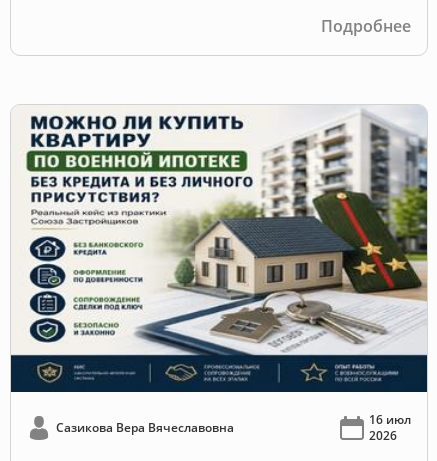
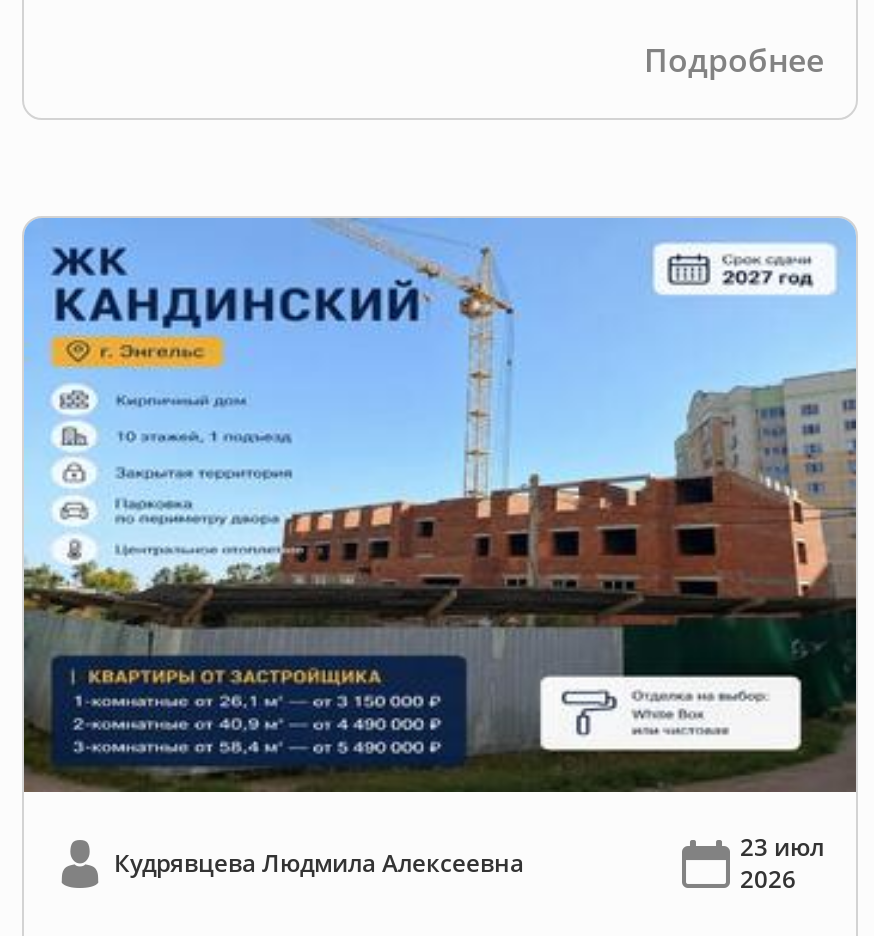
- [image]
- Сазикова Вера Вячеславовна
- 16 июл
+ [image]
+ Кудрявцева Людмила Алексеевна
+ 23 июл
